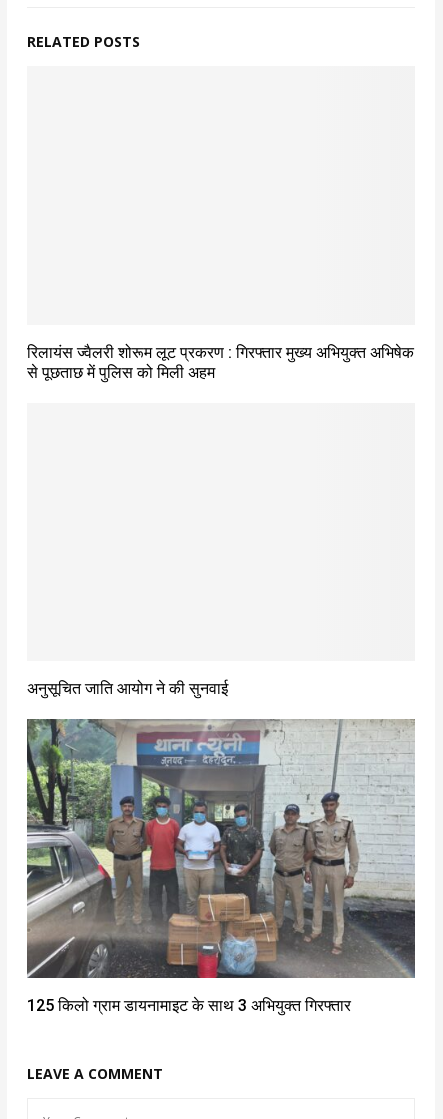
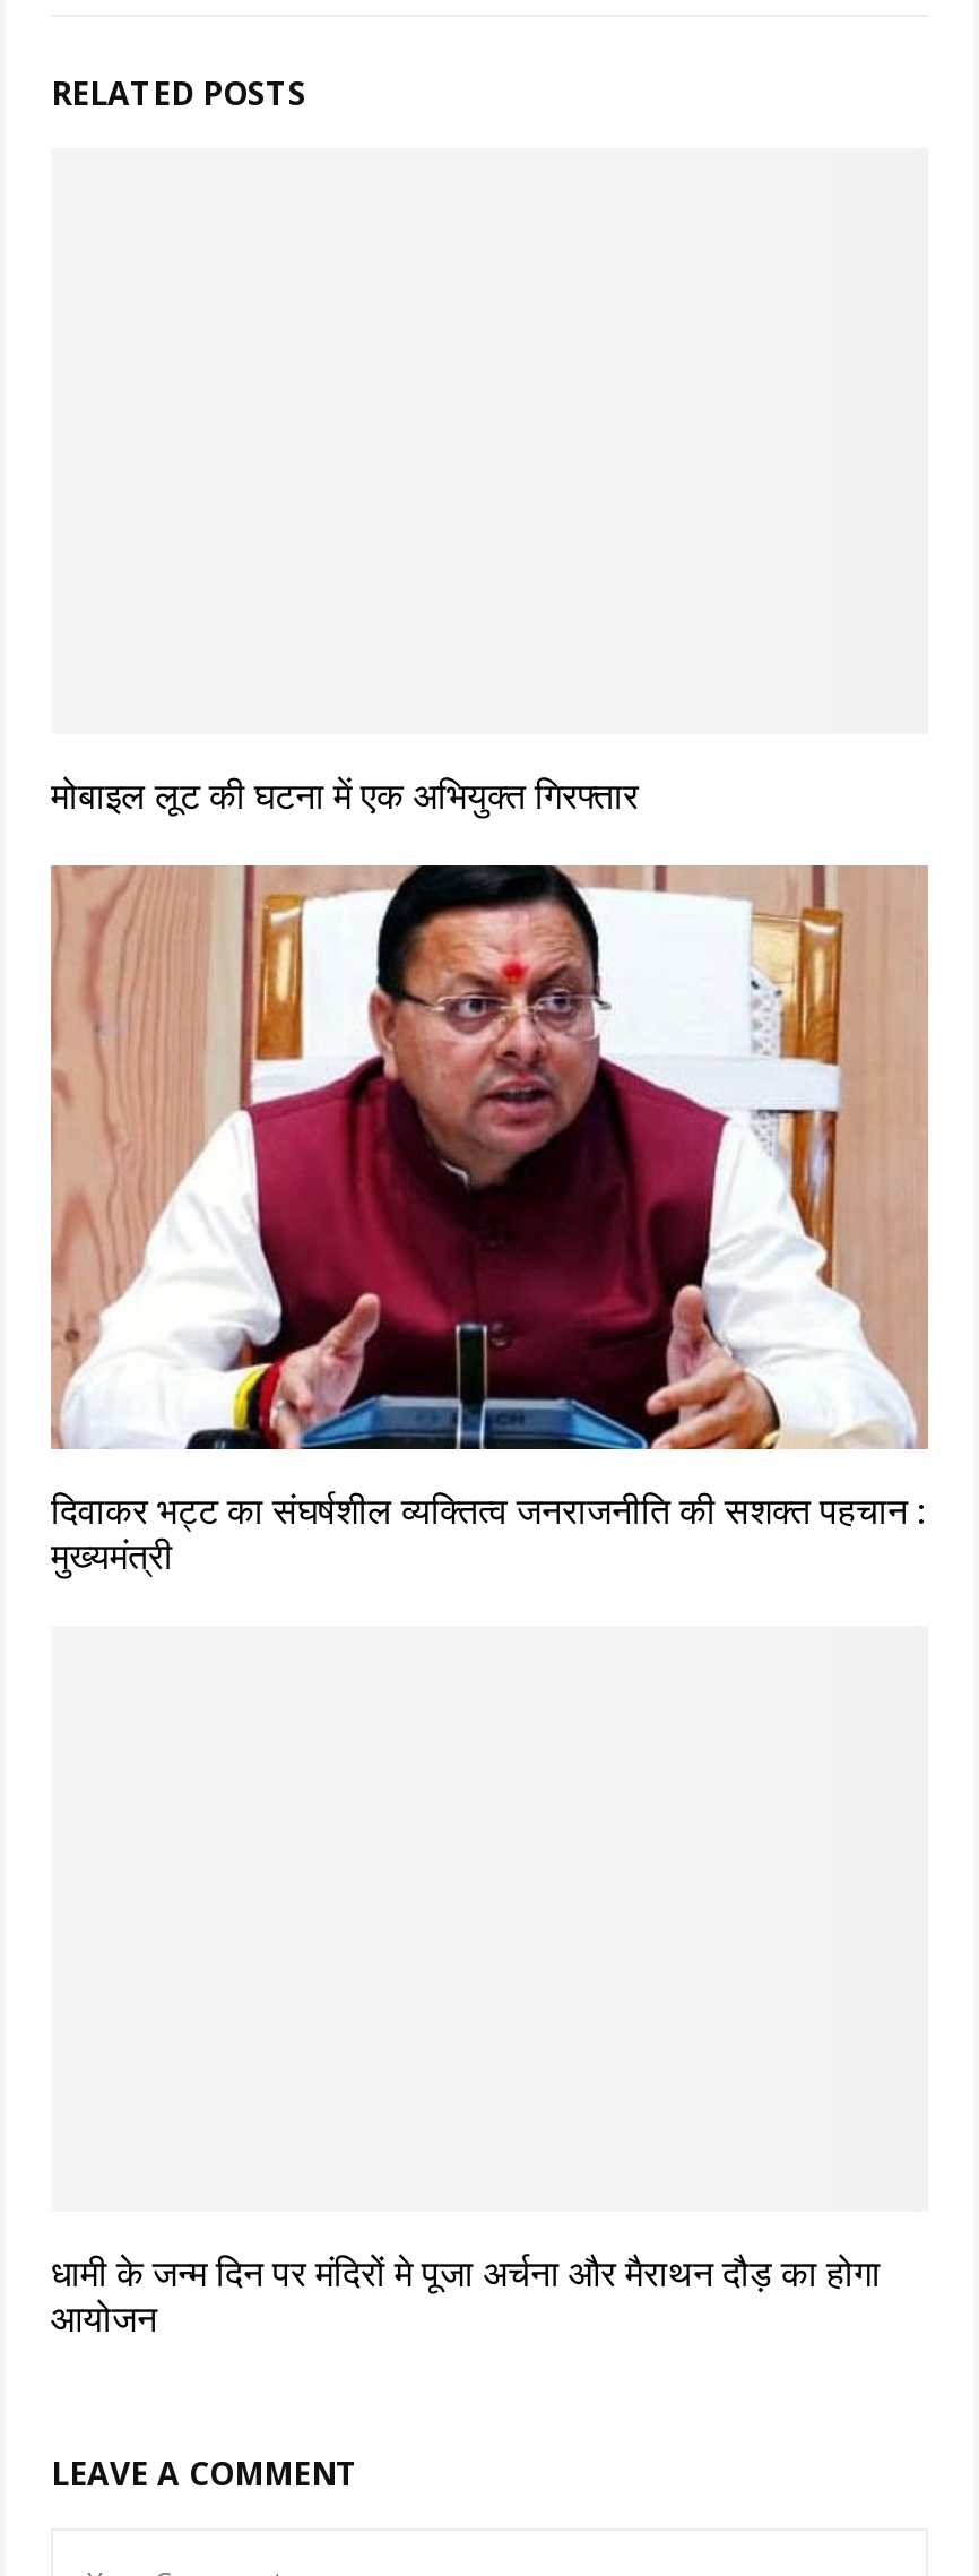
+ [image]

- रिलायंस ज्वैलरी शोरूम लूट प्रकरण : गिरफ्तार मुख्य अभियुक्त अभिषेक
- से पूछताछ में पुलिस को मिली अहम
+ मोबाइल लूट की घटना में एक अभियुक्त गिरफ्तार

- अनुसूचित जाति आयोग ने की सुनवाई
+ दिवाकर भट्ट का संघर्षशील व्यक्तित्व जनराजनीति की सशक्त पहचान :
+ मुख्यमंत्री

- [image]

- 125 किलो ग्राम डायनामाइट के साथ 3 अभियुक्त गिरफ्तार
+ धामी के जन्म दिन पर मंदिरों मे पूजा अर्चना और मैराथन दौड़ का होगा
+ आयोजन
